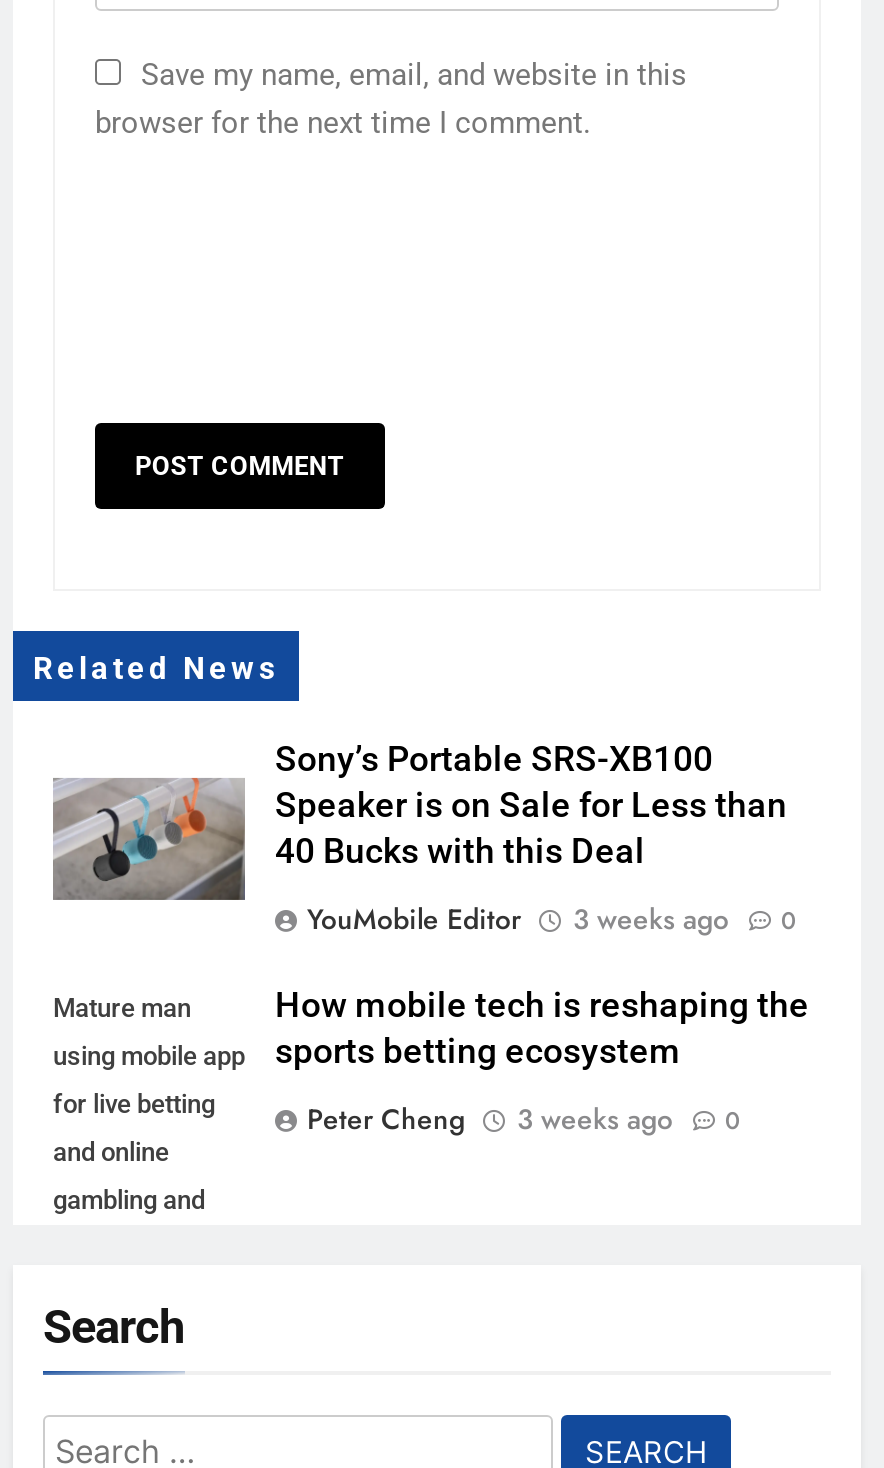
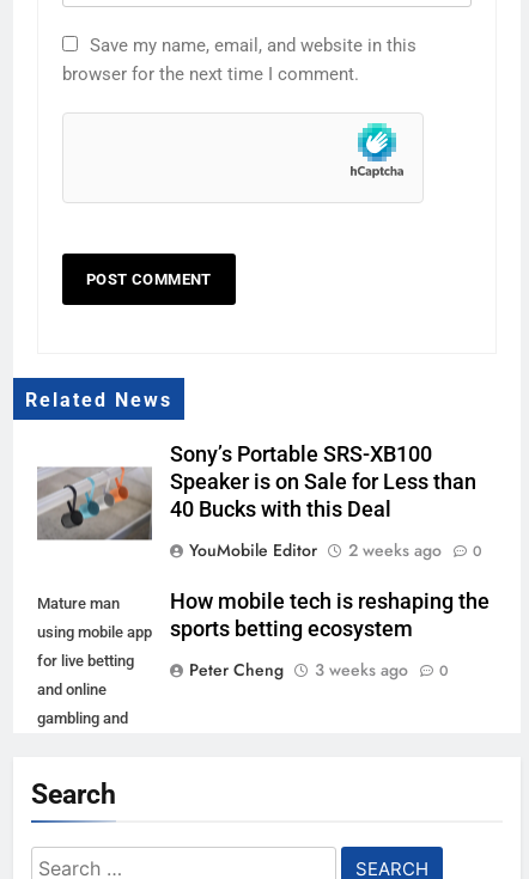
+ [image]

- YouMobile Editor 3 weeks ago 0
+ YouMobile Editor 2 weeks ago 0
